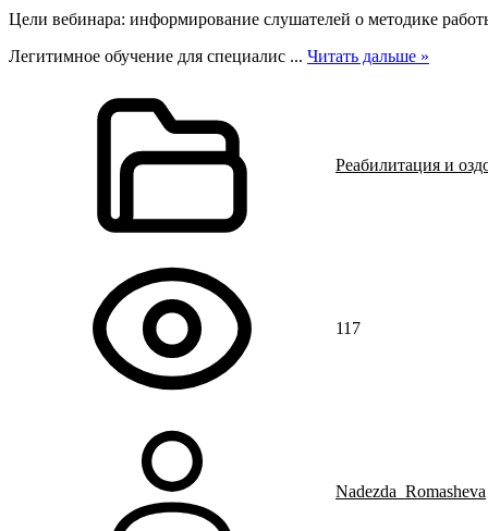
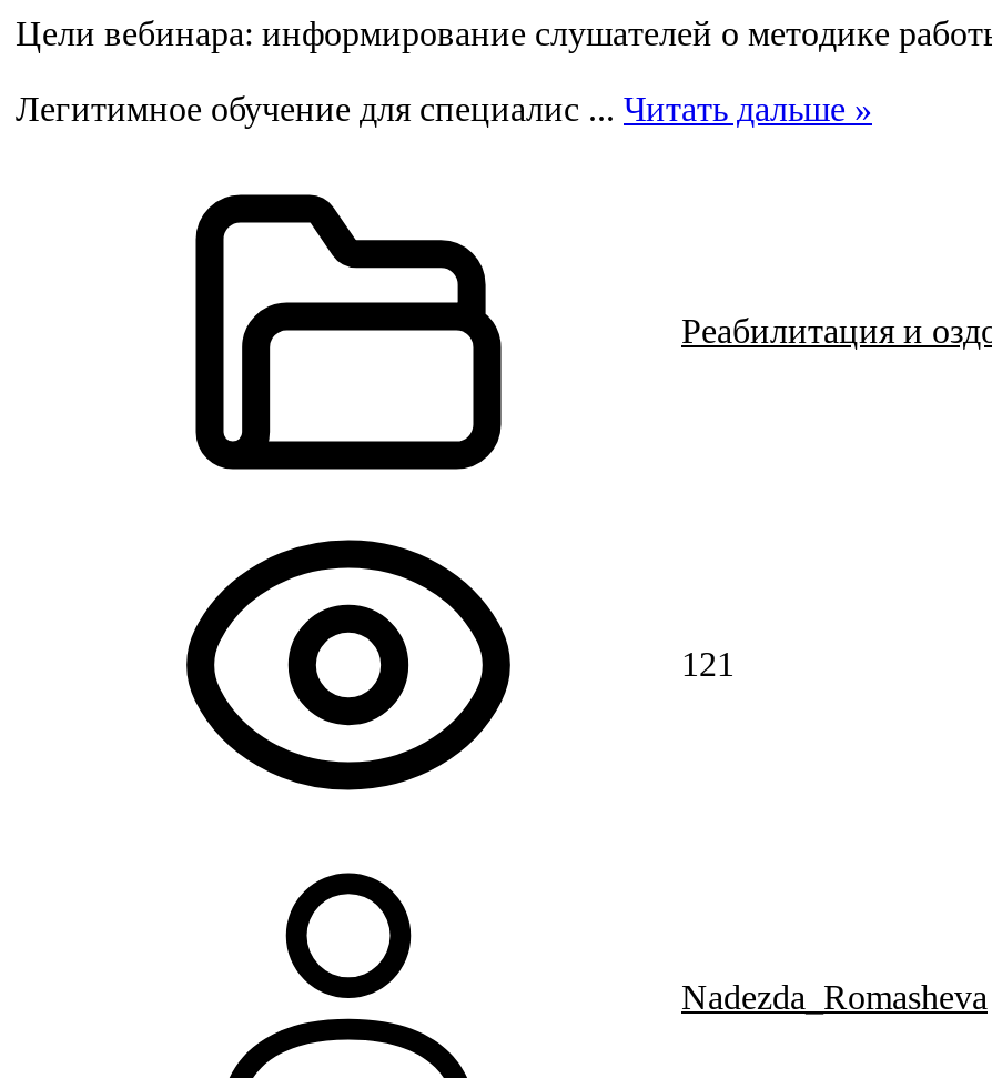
- 117
+ 121
